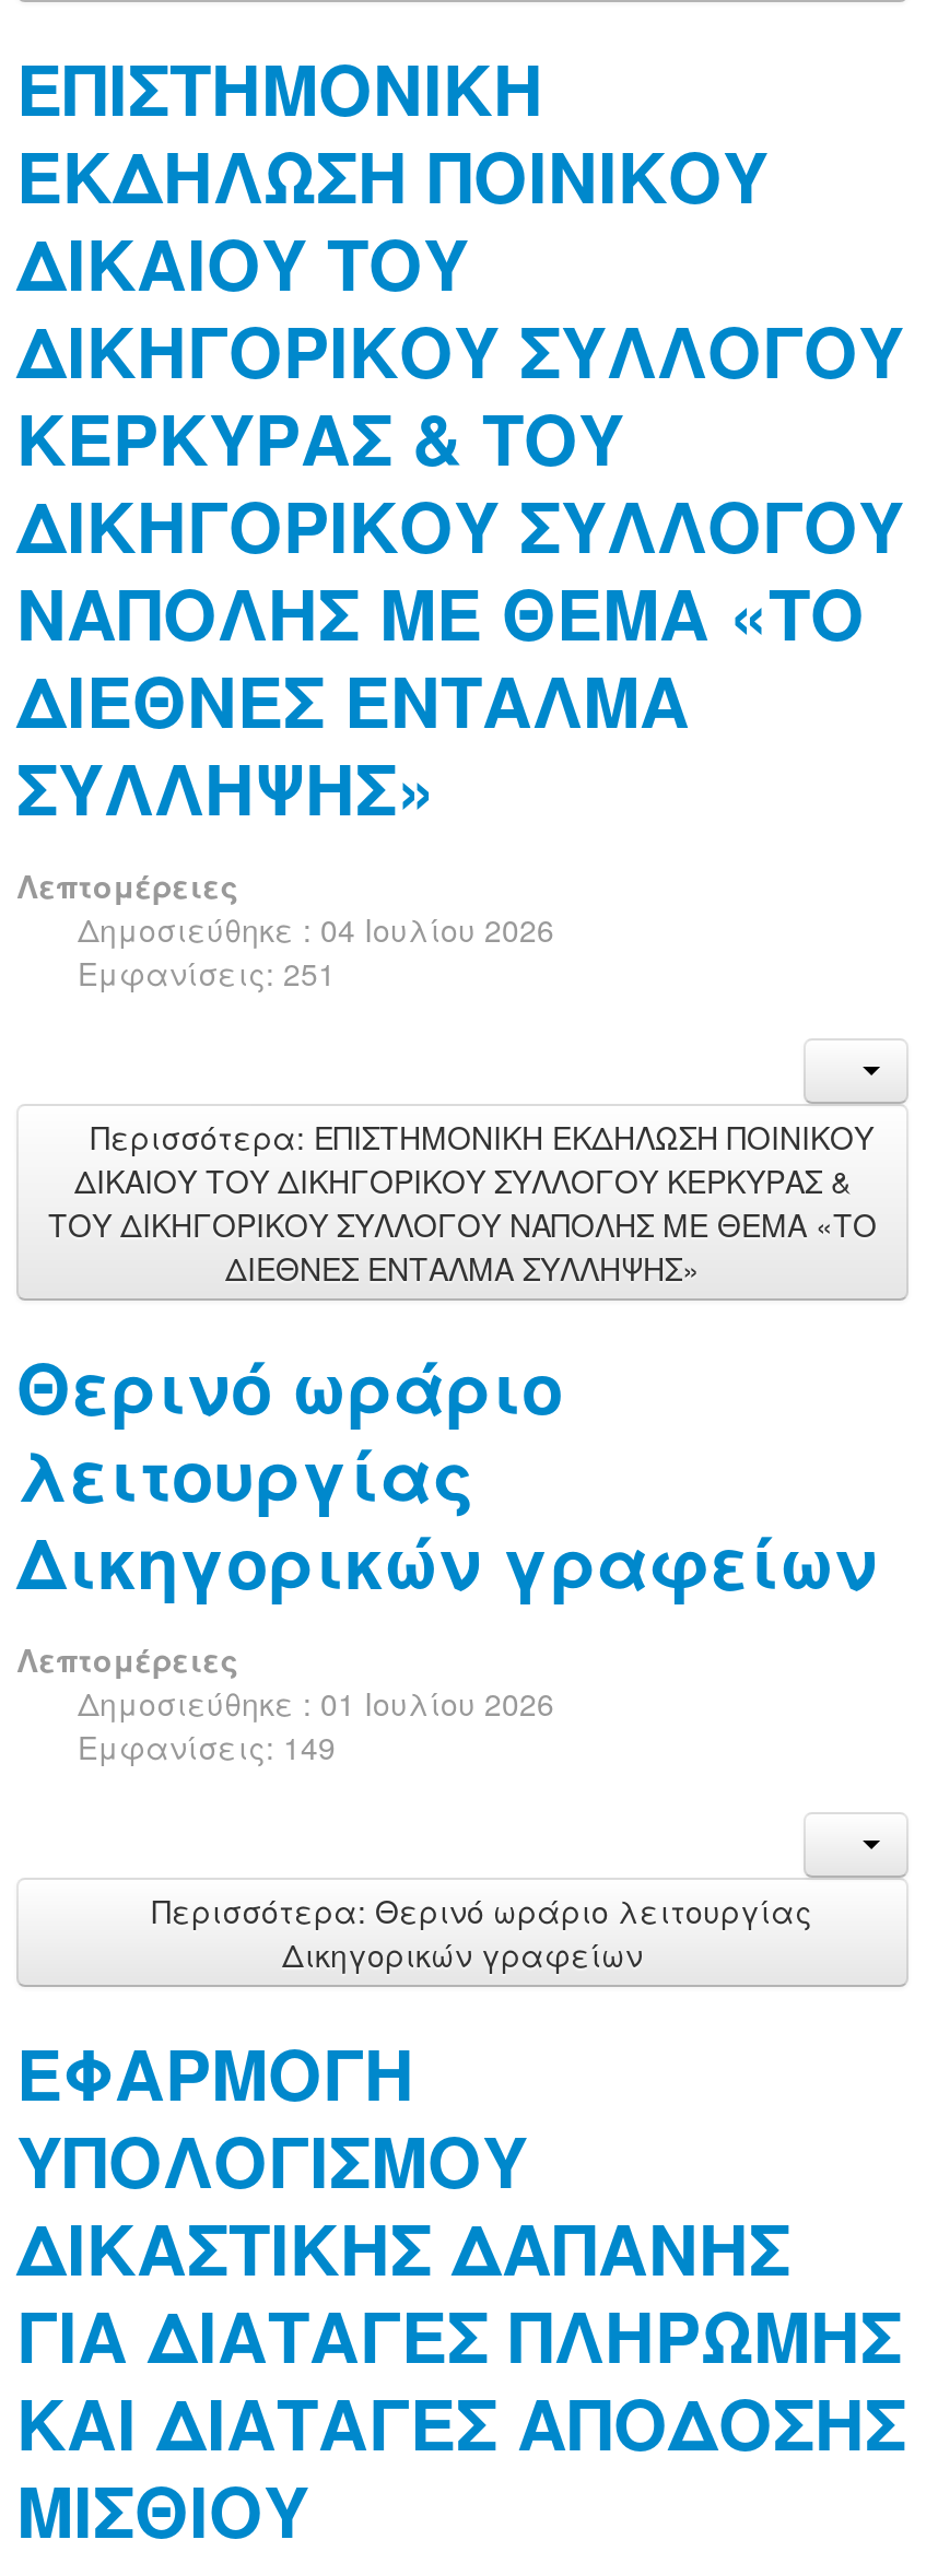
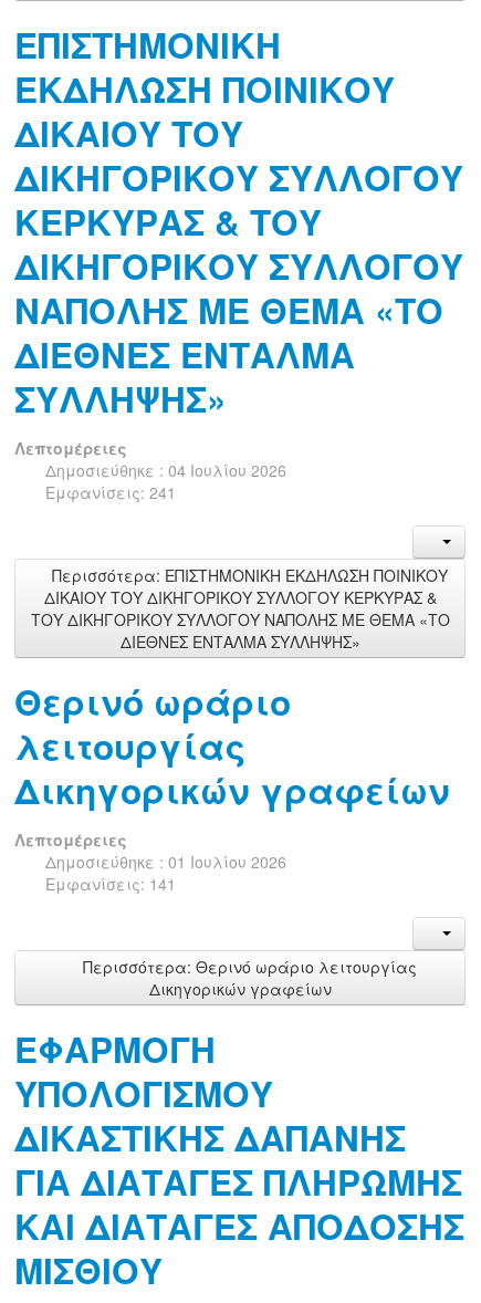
- Εμφανίσεις: 251
+ Εμφανίσεις: 241

- Εμφανίσεις: 149
+ Εμφανίσεις: 141
